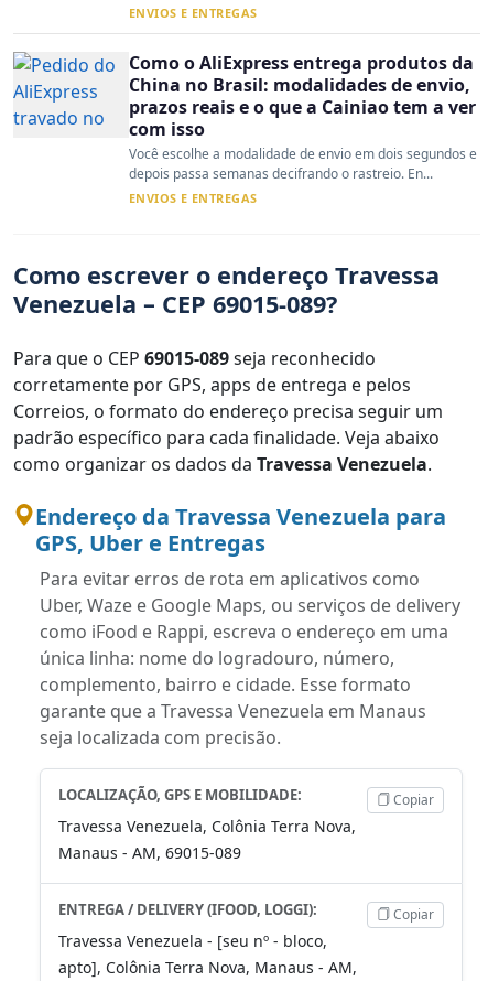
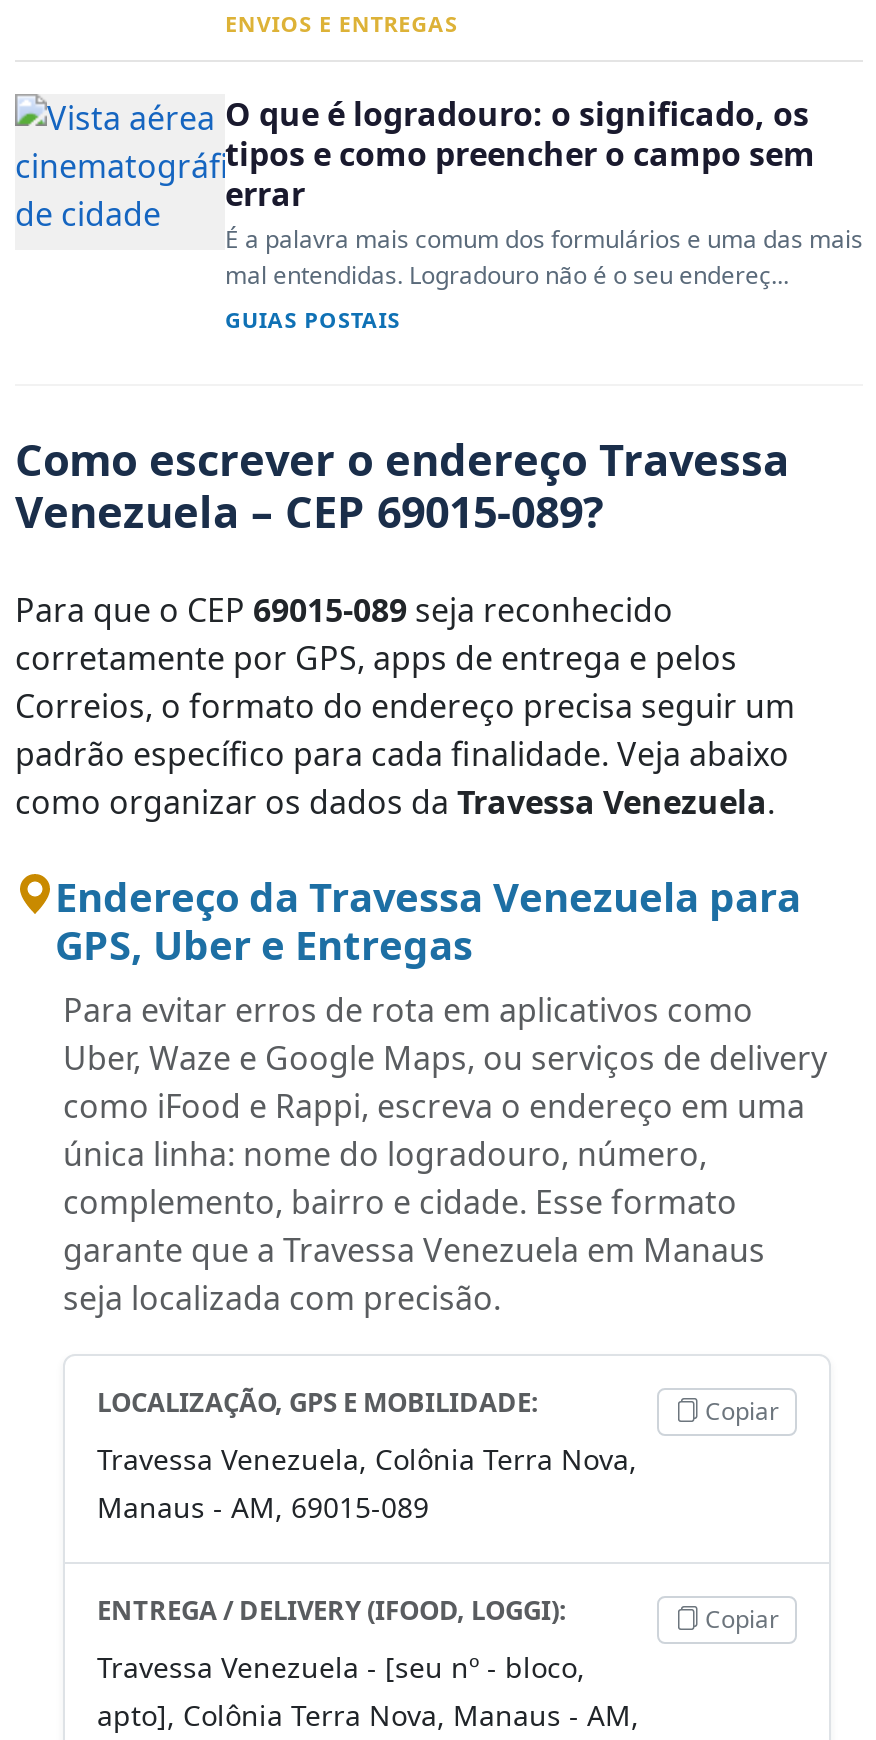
- Como o AliExpress entrega produtos da
- China no Brasil: modalidades de envio,
- prazos reais e o que a Cainiao tem a ver
- com isso
- Você escolhe a modalidade de envio em dois segundos e
- depois passa semanas decifrando o rastreio. En...
- ENVIOS E ENTREGAS
+ O que é logradouro: o significado, os
+ tipos e como preencher o campo sem
+ errar
+ É a palavra mais comum dos formulários e uma das mais
+ mal entendidas. Logradouro não é o seu endereç...
+ GUIAS POSTAIS
